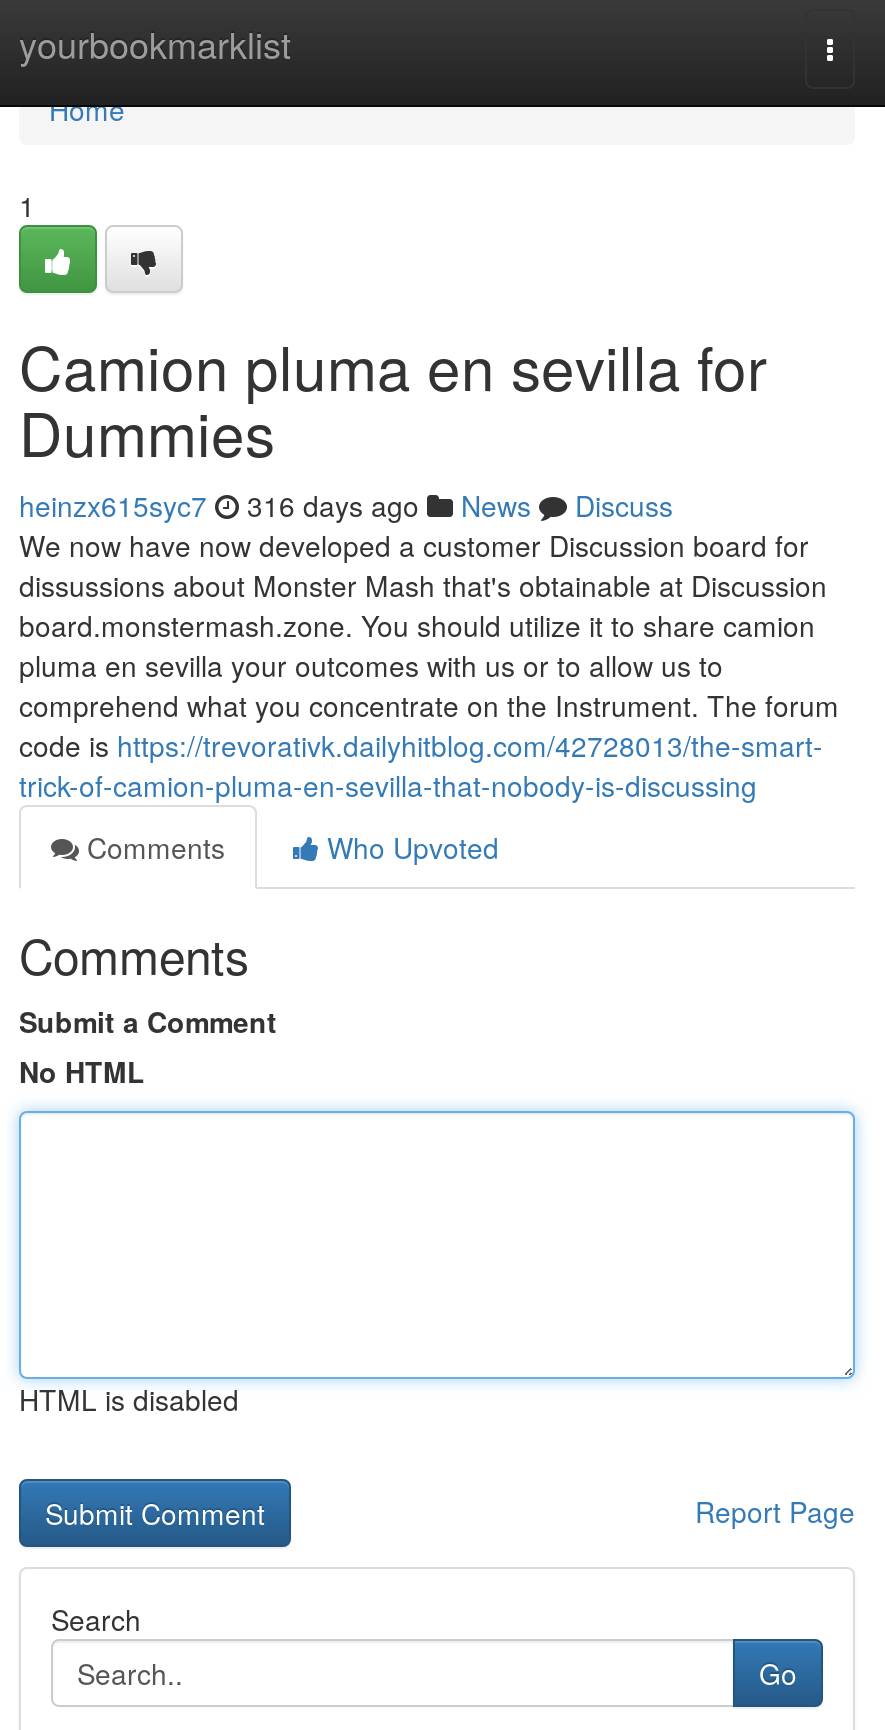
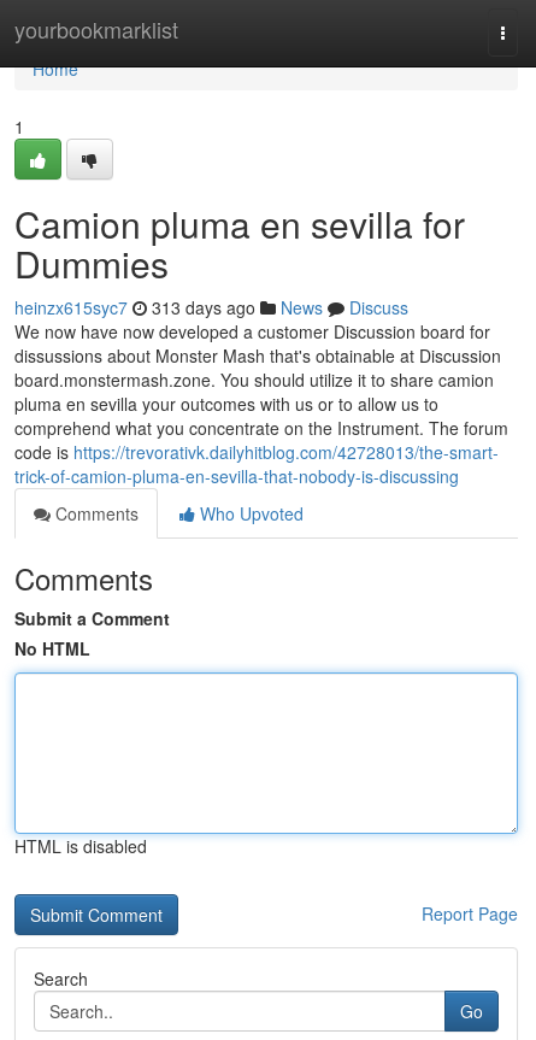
- heinzx615syc7 316 days ago News Discuss
+ heinzx615syc7 313 days ago News Discuss
